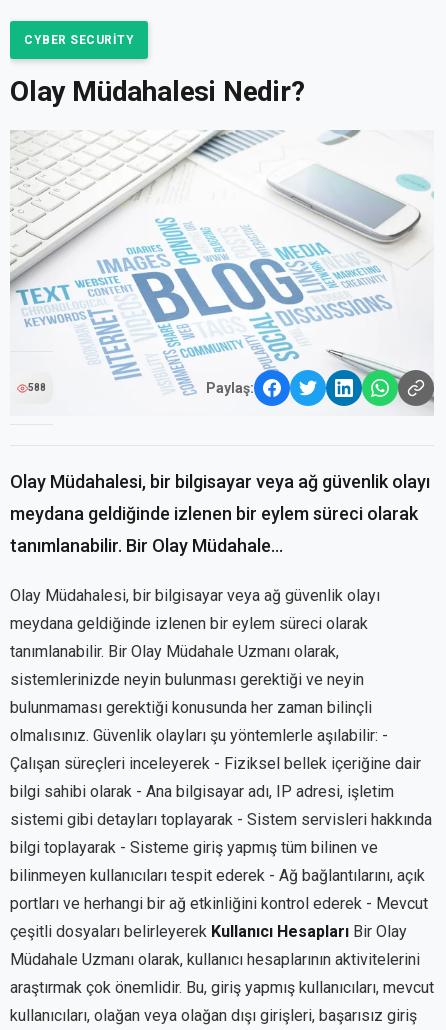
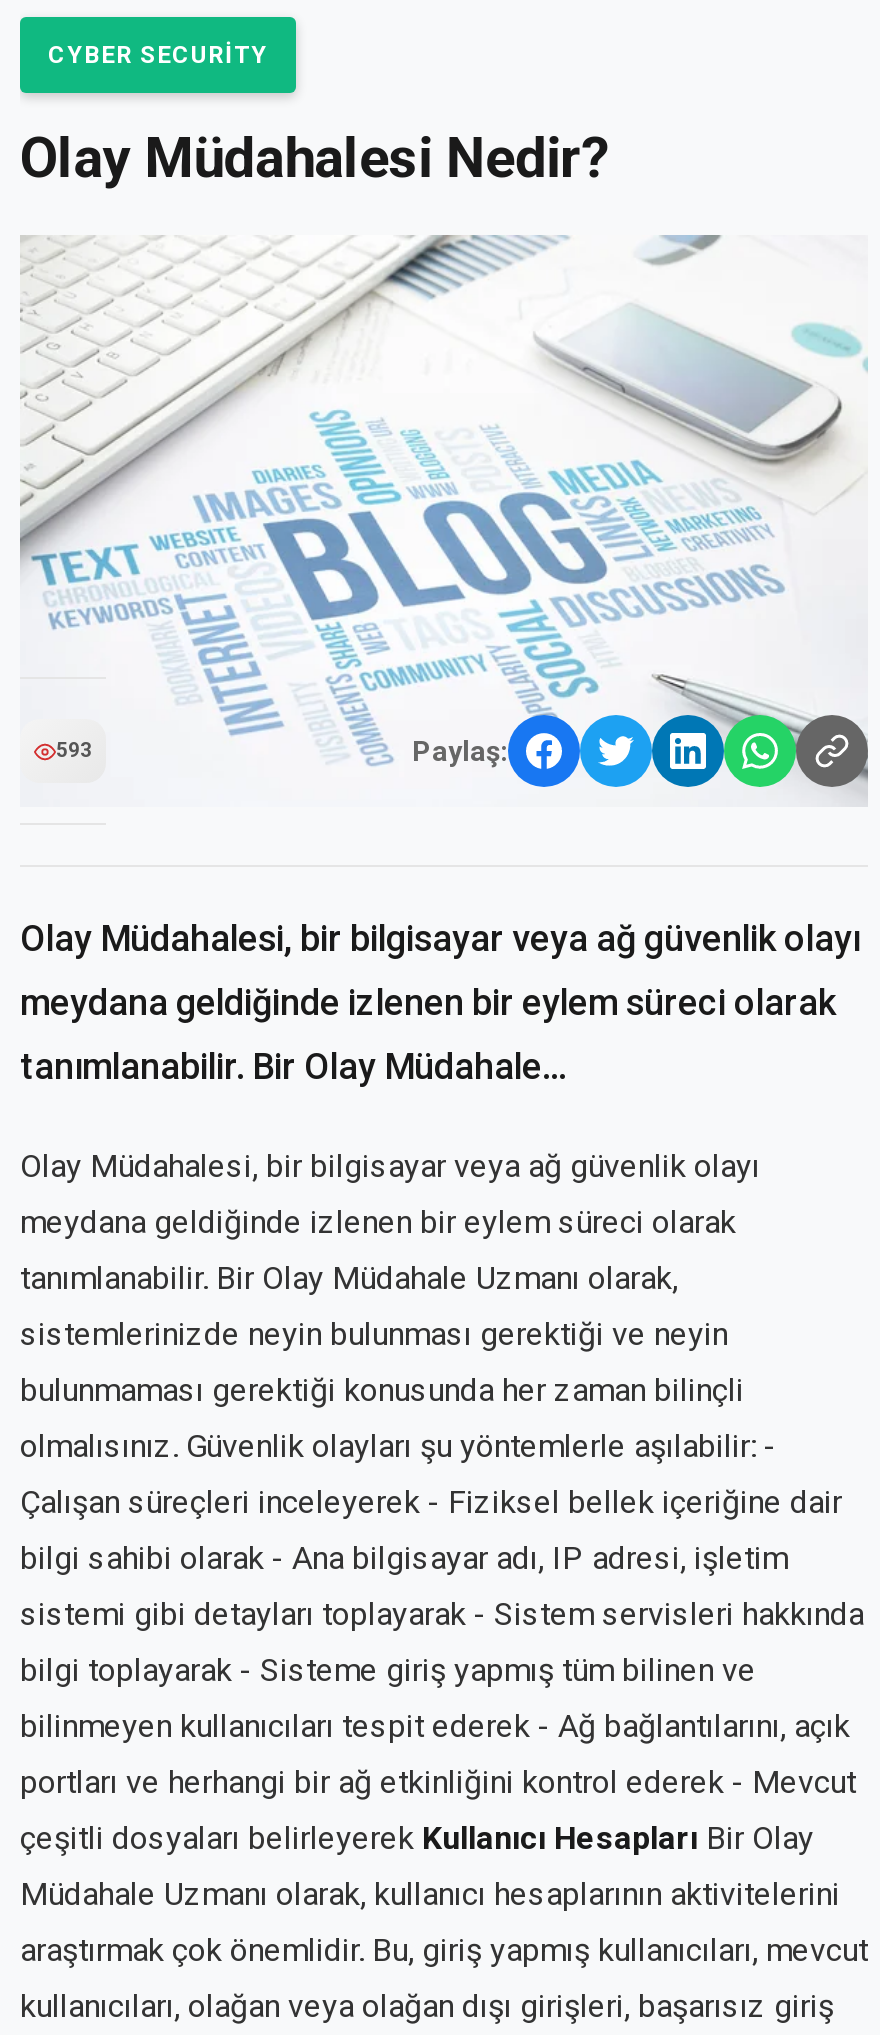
- 588
+ 593
